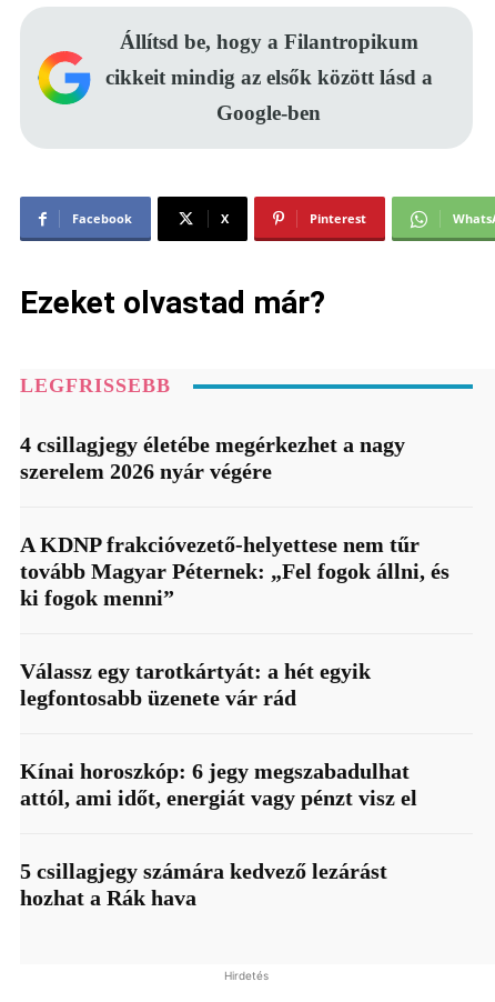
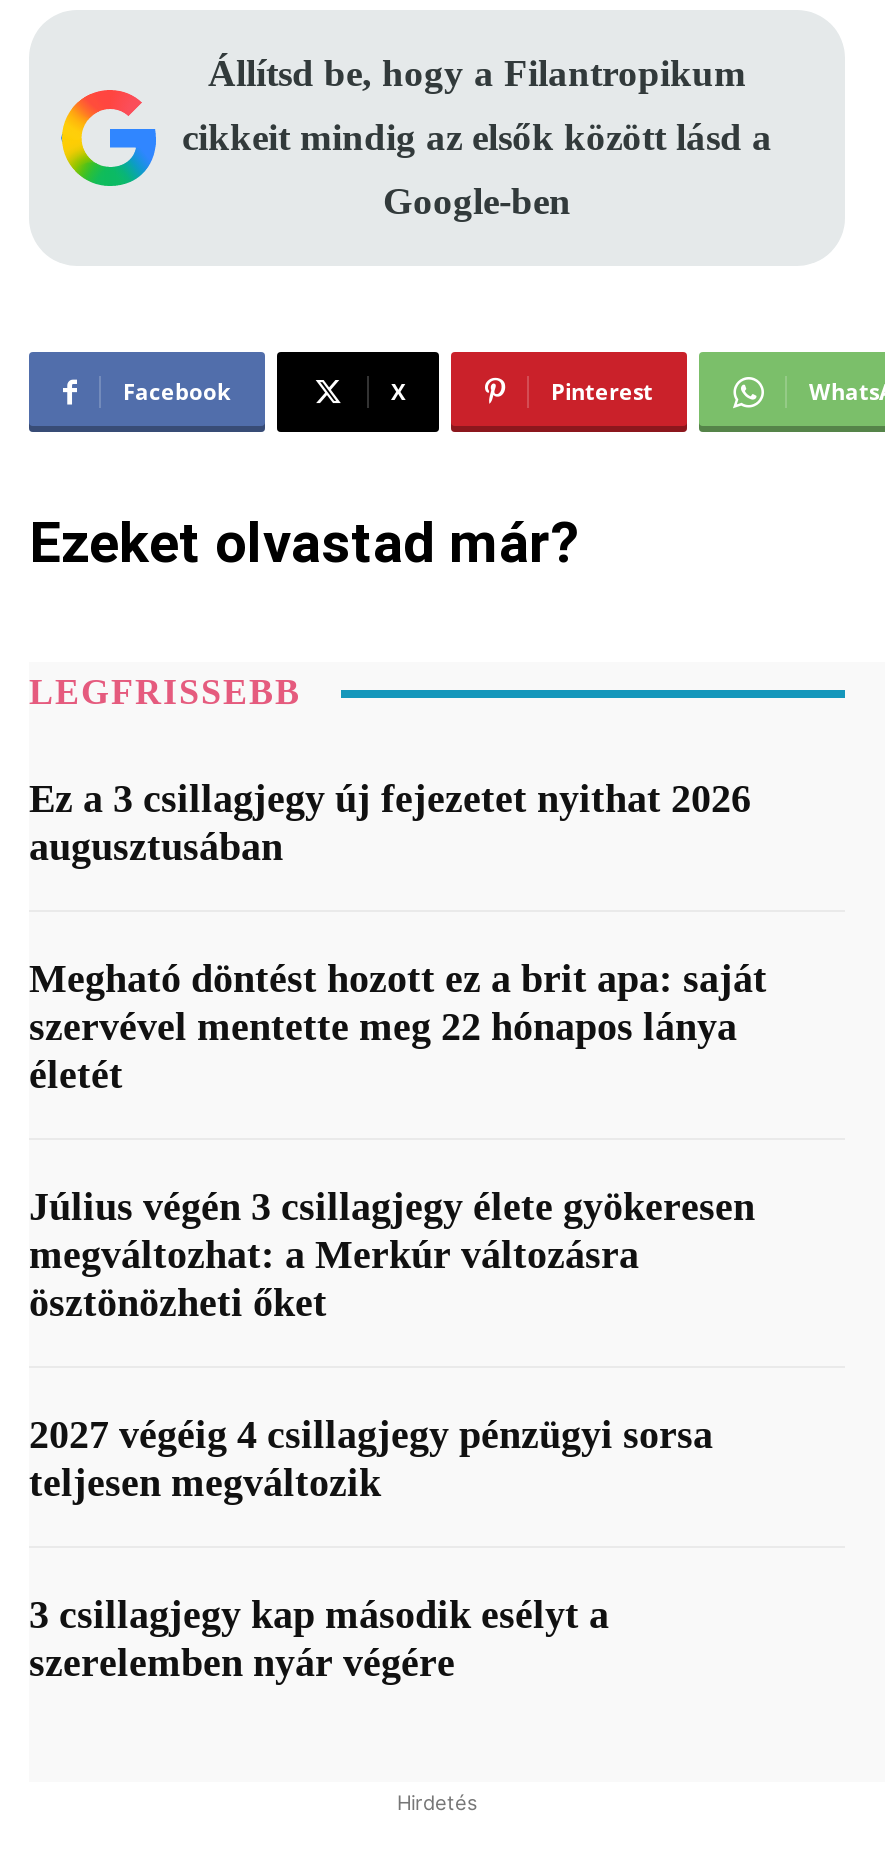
- 4 csillagjegy életébe megérkezhet a nagy
- szerelem 2026 nyár végére
+ Ez a 3 csillagjegy új fejezetet nyithat 2026
+ augusztusában

- A KDNP frakcióvezető-helyettese nem tűr
- tovább Magyar Péternek: „Fel fogok állni, és
- ki fogok menni”
+ Megható döntést hozott ez a brit apa: saját
+ szervével mentette meg 22 hónapos lánya
+ életét

- Válassz egy tarotkártyát: a hét egyik
- legfontosabb üzenete vár rád
+ Július végén 3 csillagjegy élete gyökeresen
+ megváltozhat: a Merkúr változásra
+ ösztönözheti őket

- Kínai horoszkóp: 6 jegy megszabadulhat
- attól, ami időt, energiát vagy pénzt visz el
+ 2027 végéig 4 csillagjegy pénzügyi sorsa
+ teljesen megváltozik

- 5 csillagjegy számára kedvező lezárást
- hozhat a Rák hava
+ 3 csillagjegy kap második esélyt a
+ szerelemben nyár végére
